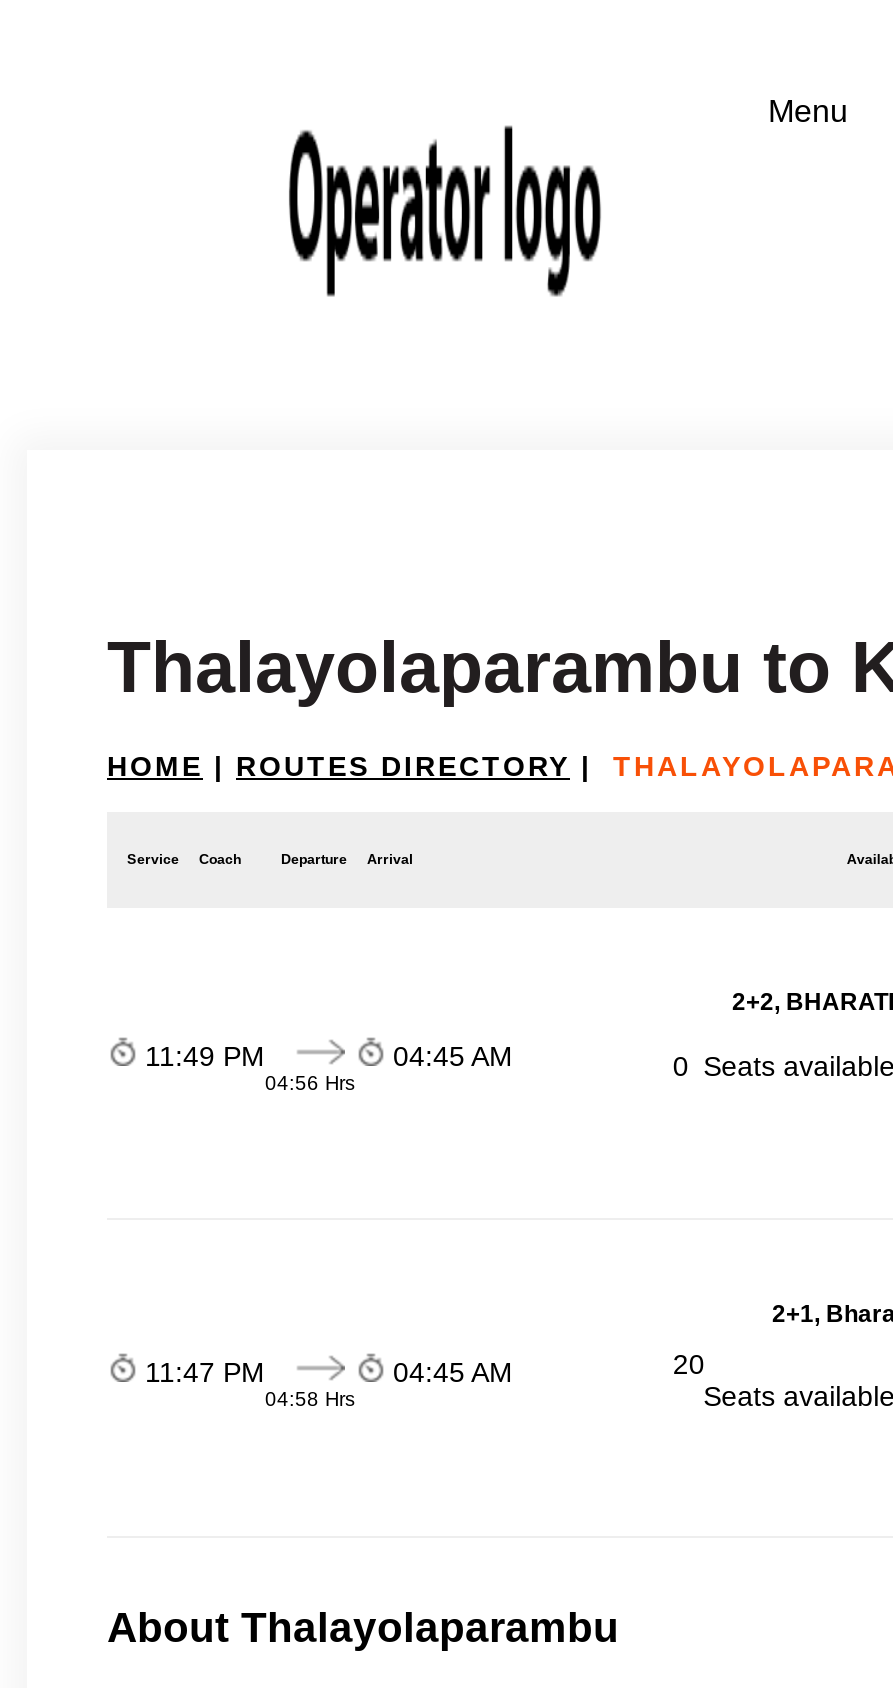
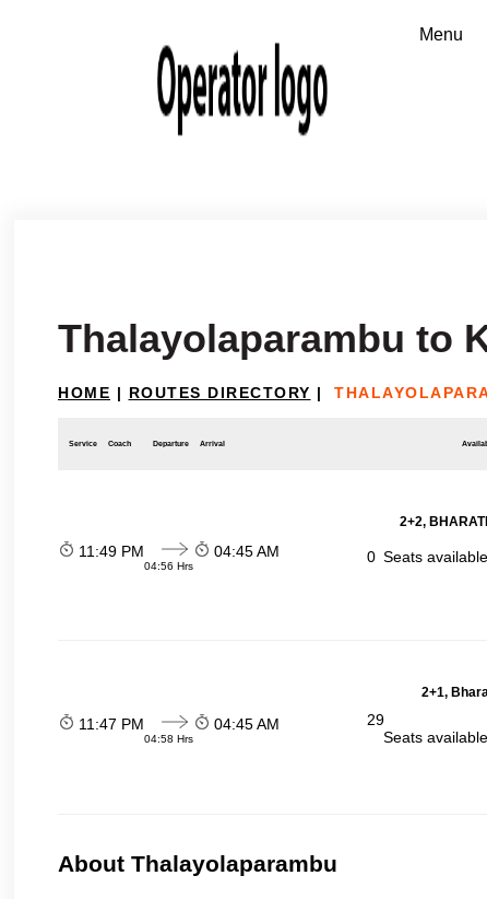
- 20
+ 29
